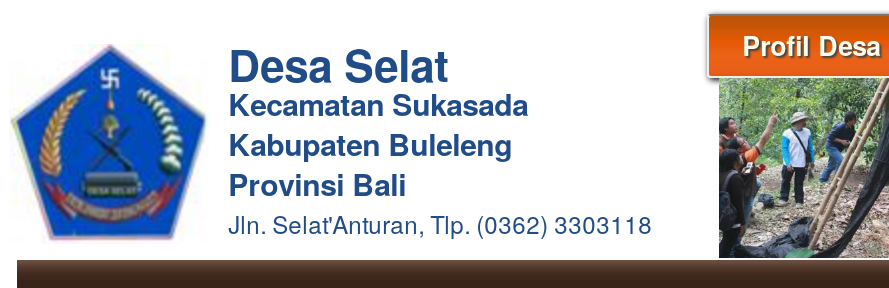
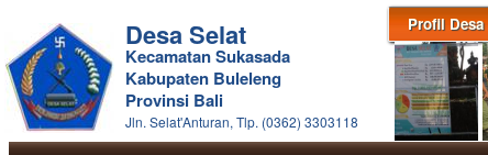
- [image]
+ [image]
